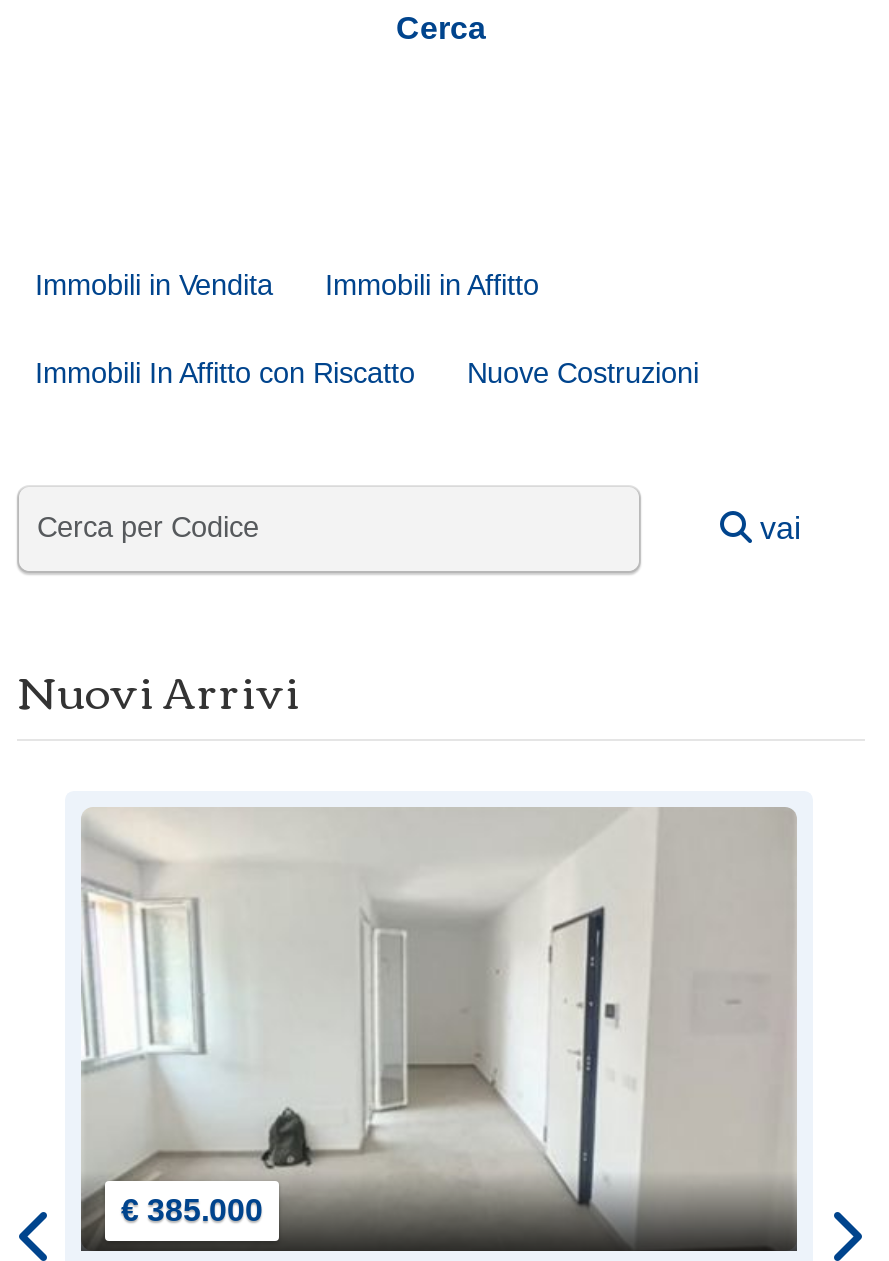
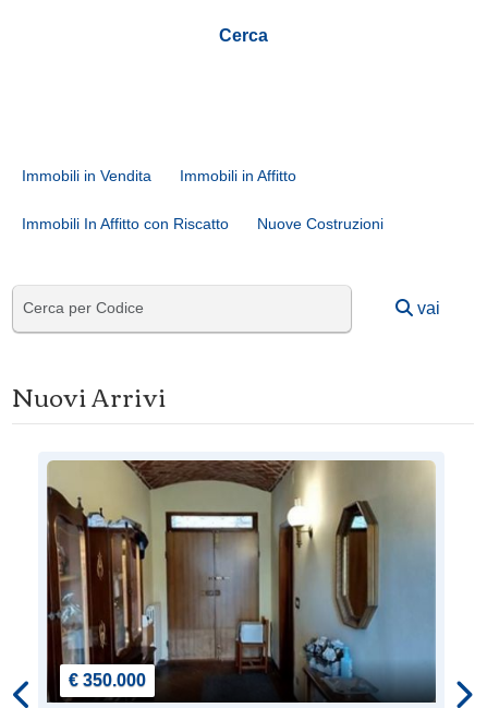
- [image]
+ [image]
